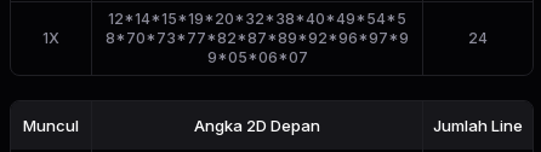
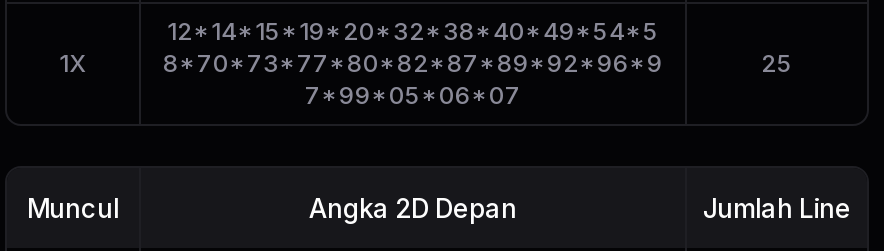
- 8*70*73*77*82*87*89*92*96*97*9
+ 8*70*73*77*80*82*87*89*92*96*9

- 24
+ 25

- 9*05*06*07
+ 7*99*05*06*07
